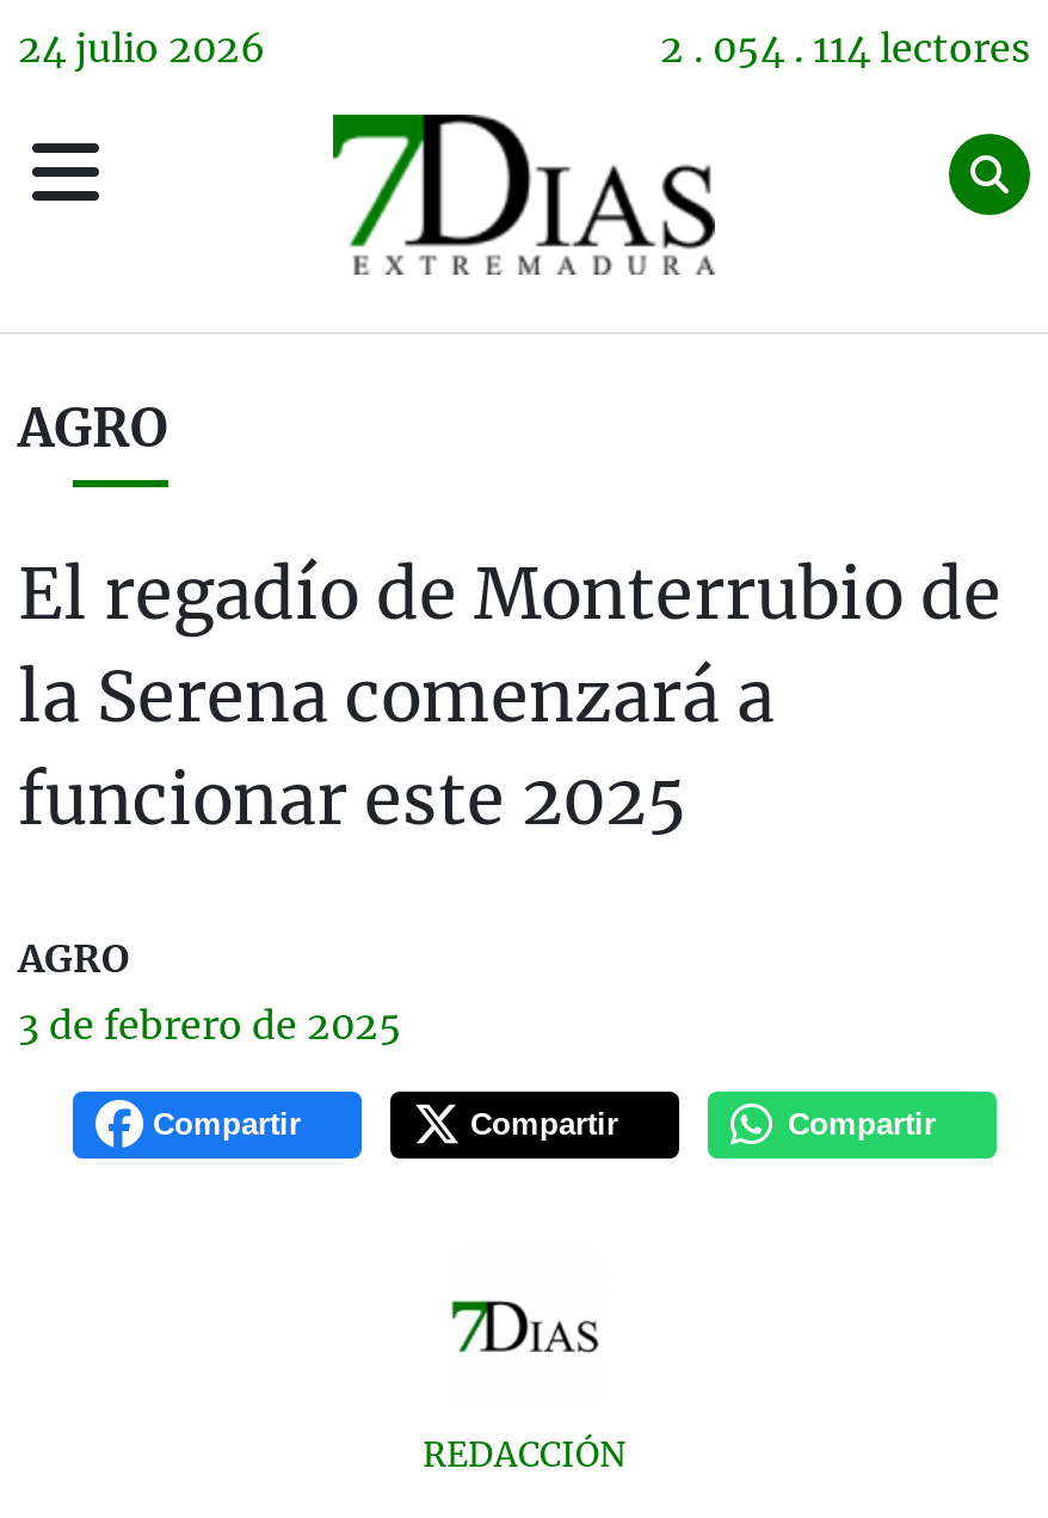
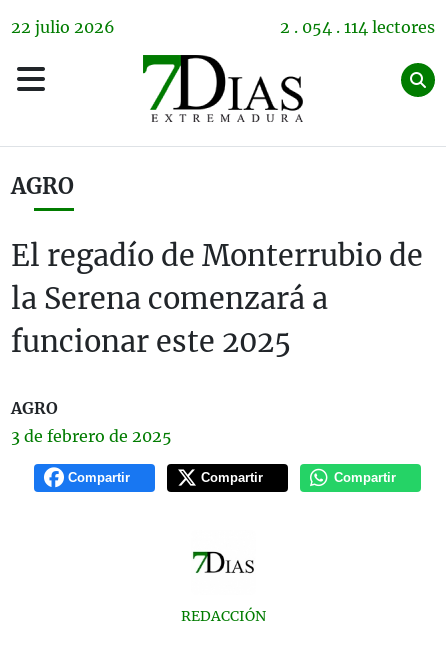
- 24 julio 2026
+ 22 julio 2026
